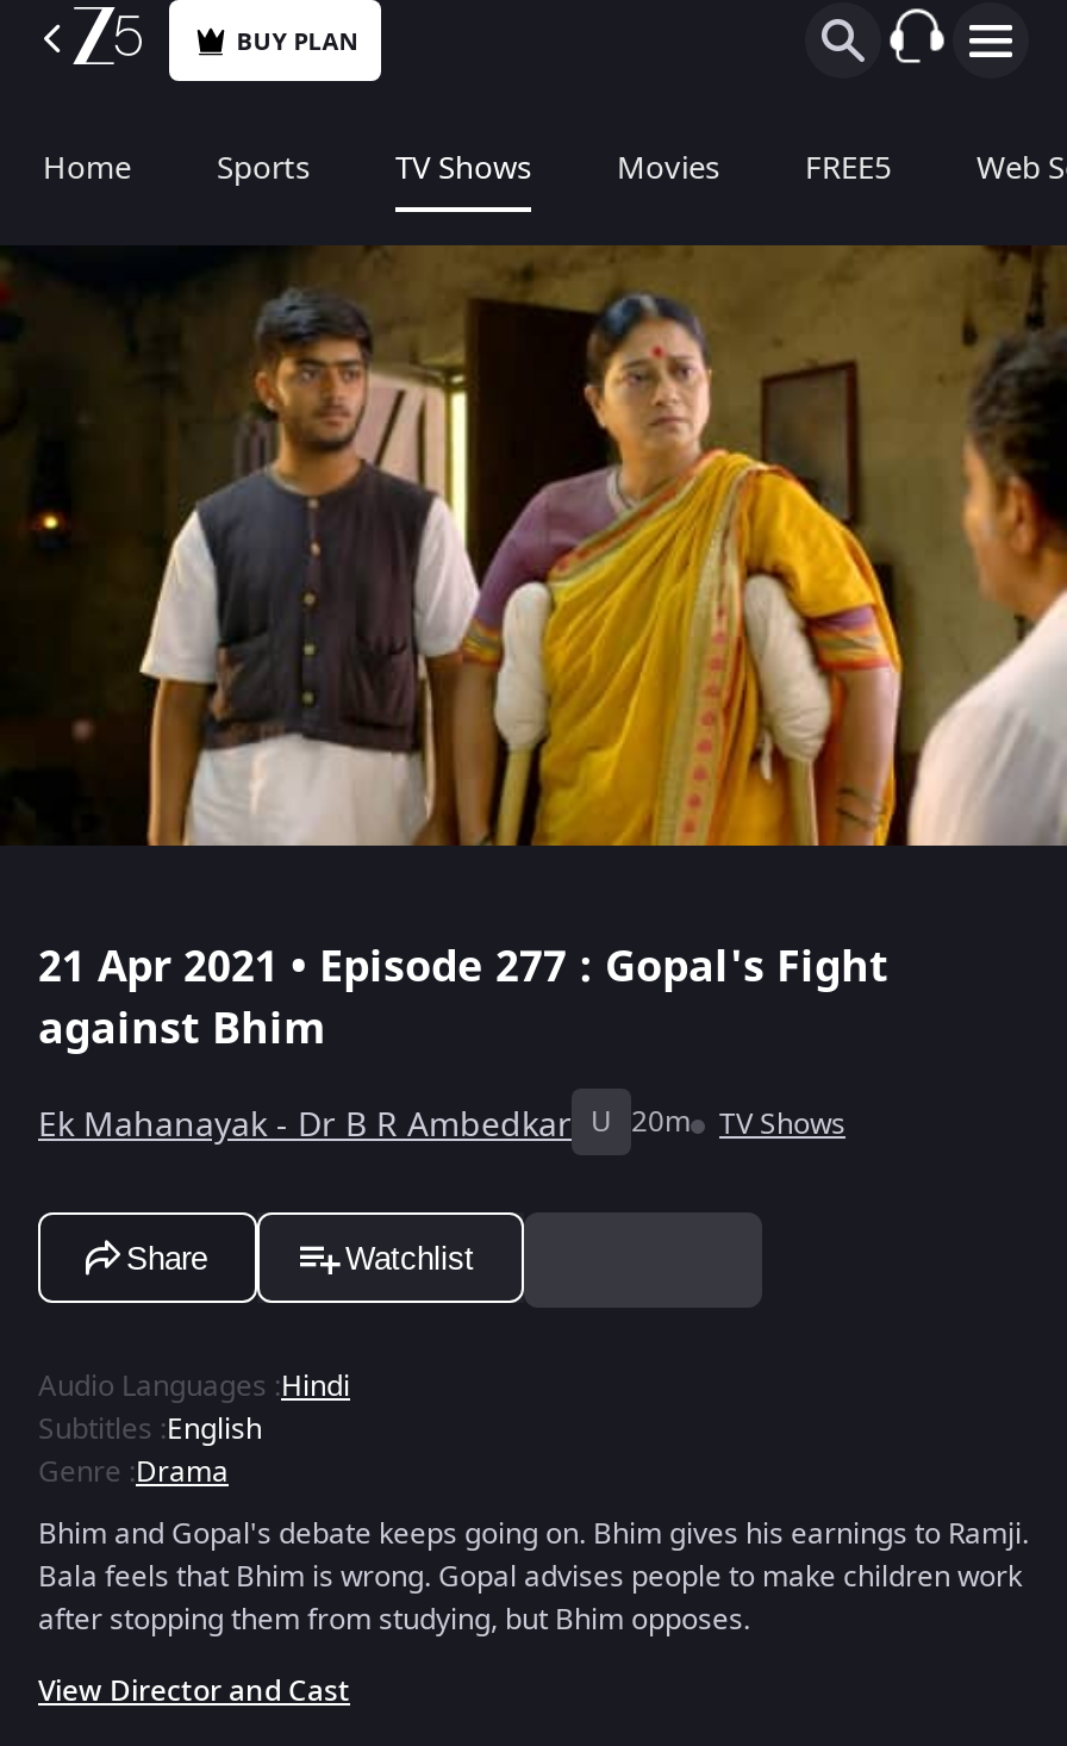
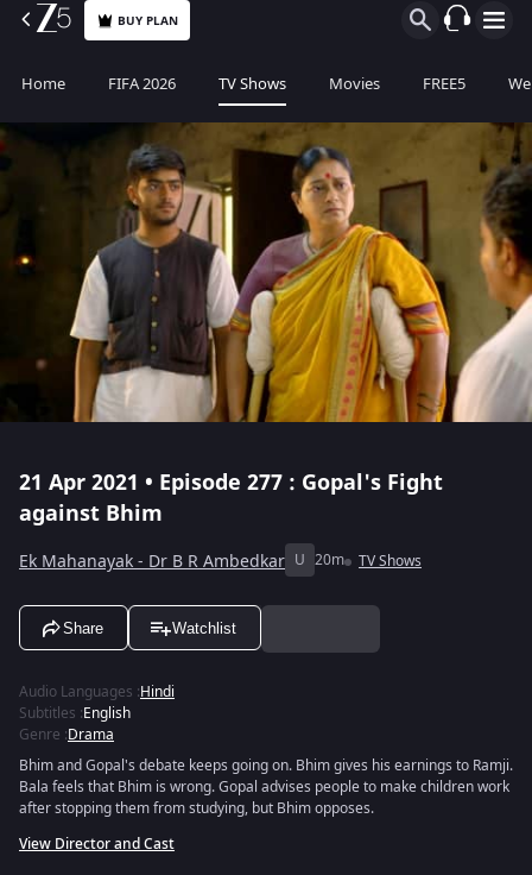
- Sports
+ FIFA 2026
